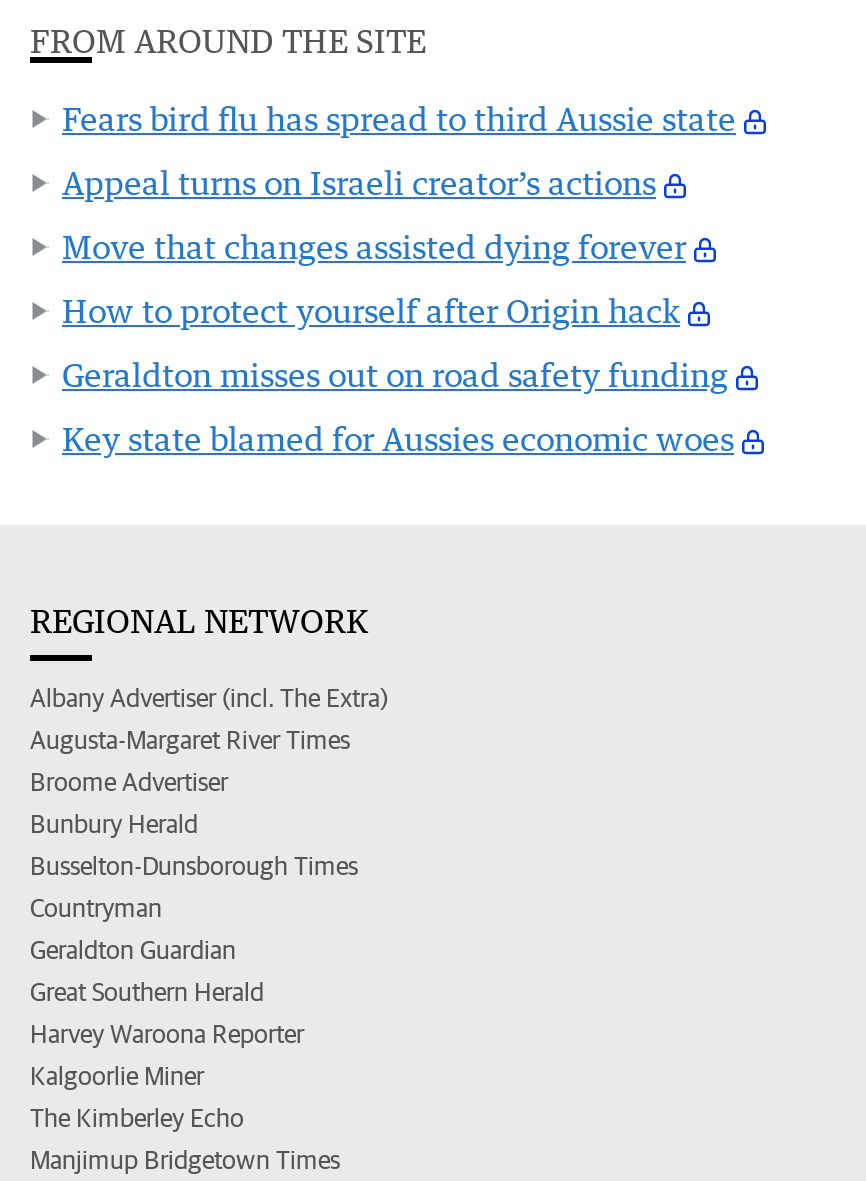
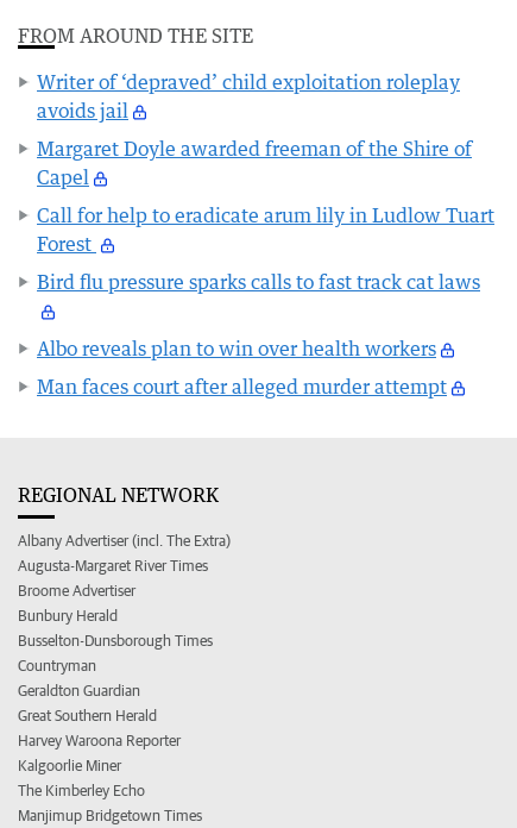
- Fears bird flu has spread to third Aussie state
+ Writer of ‘depraved’ child exploitation roleplay
+ avoids jail

- Appeal turns on Israeli creator’s actions
+ Margaret Doyle awarded freeman of the Shire of
+ Capel

- Move that changes assisted dying forever
+ Call for help to eradicate arum lily in Ludlow Tuart
+ Forest

- How to protect yourself after Origin hack
+ Bird flu pressure sparks calls to fast track cat laws

- Geraldton misses out on road safety funding
+ Albo reveals plan to win over health workers

- Key state blamed for Aussies economic woes
+ Man faces court after alleged murder attempt
